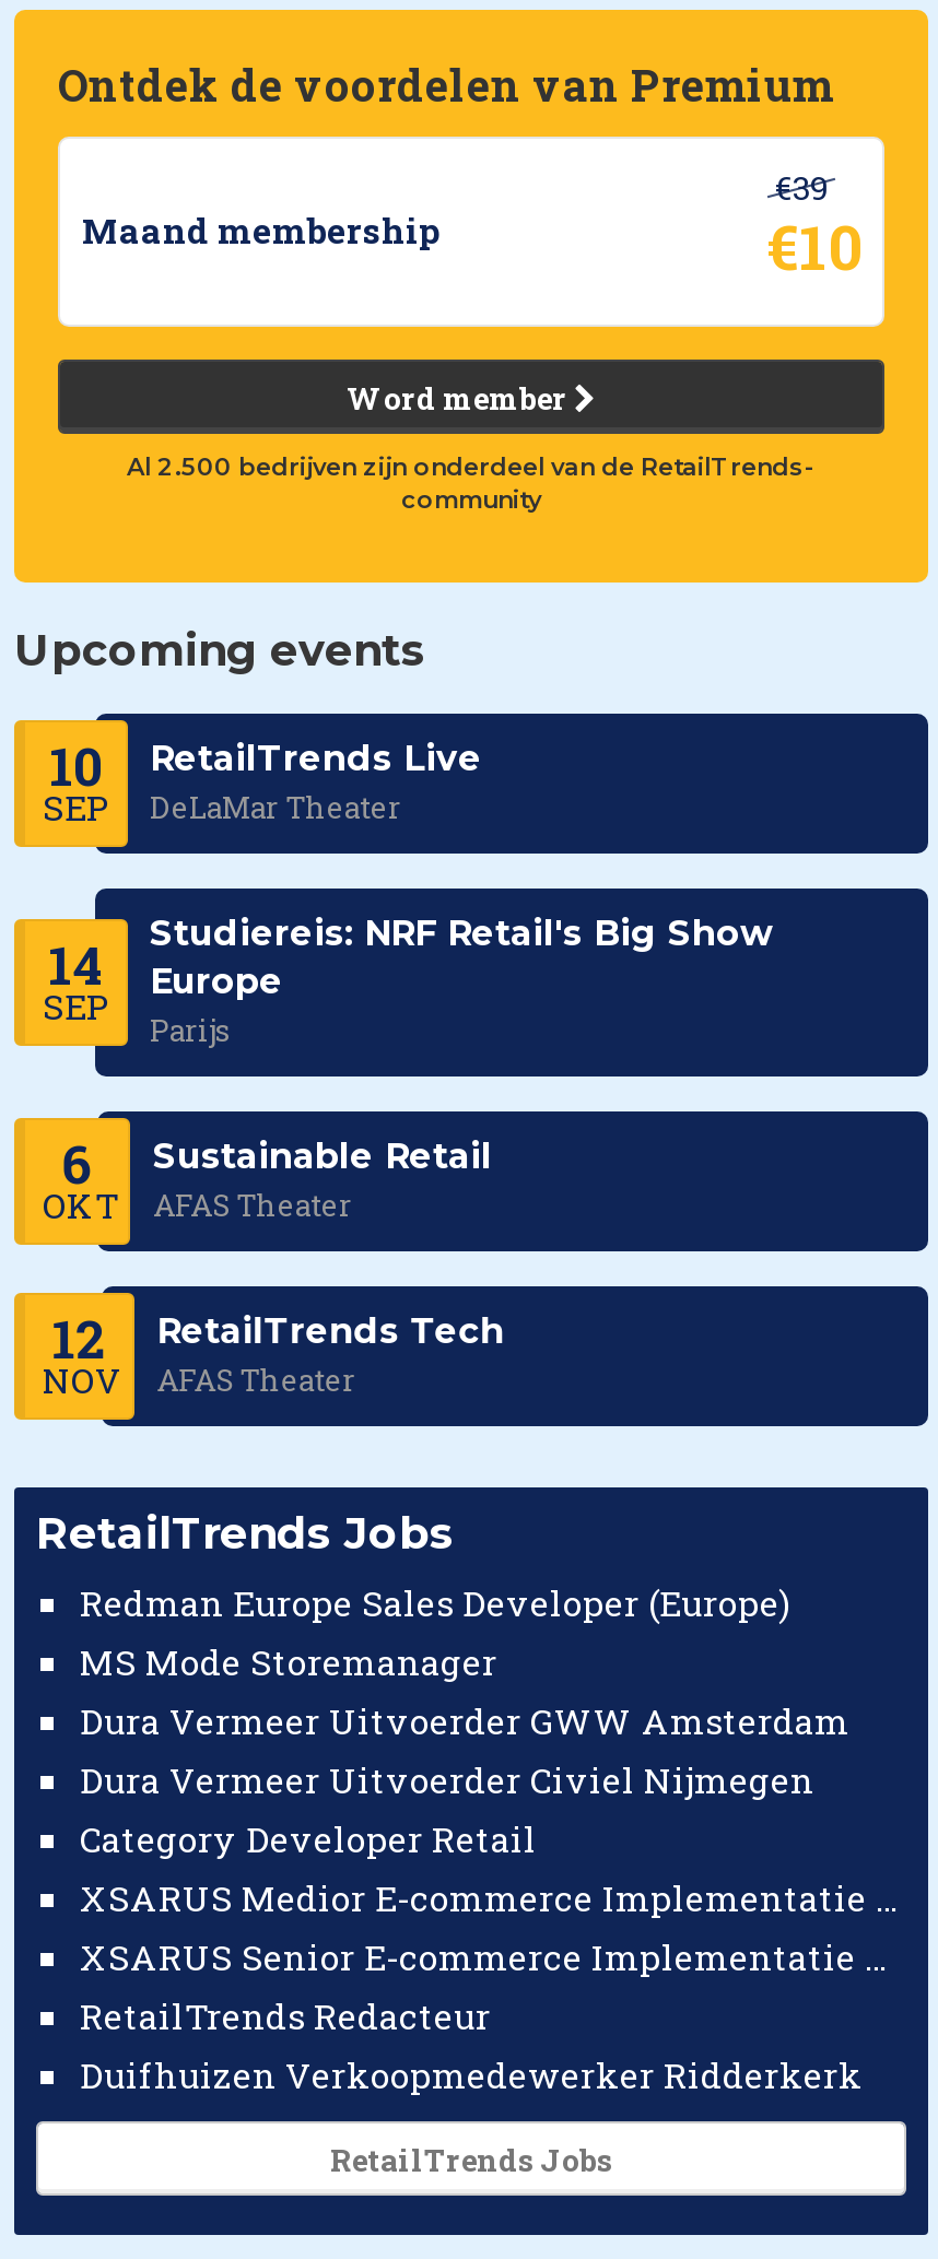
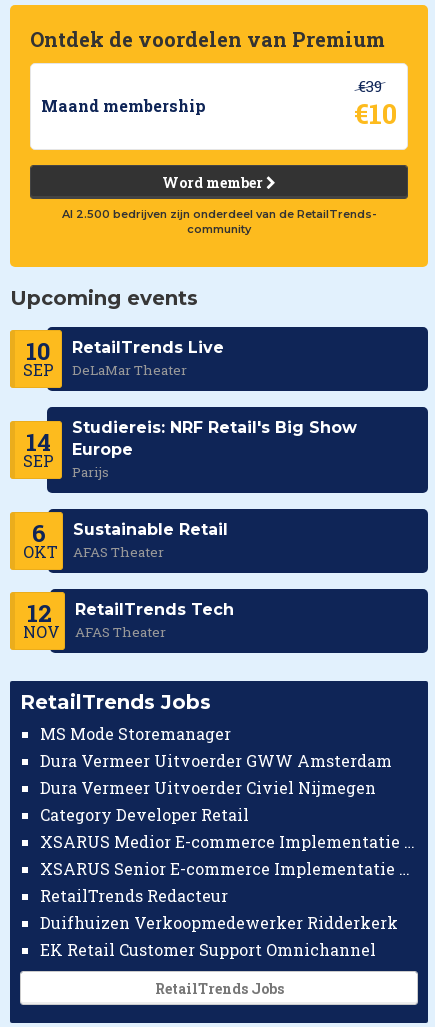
- Redman Europe Sales Developer (Europe)

moved up: MS Mode Storemanager | Dura Vermeer Uitvoerder GWW Amsterdam | Dura Vermeer Uitvoerder Civiel Nijmegen | Category Developer Retail | RetailTrends Redacteur | Duifhuizen Verkoopmedewerker Ridderkerk

+ EK Retail Customer Support Omnichannel
